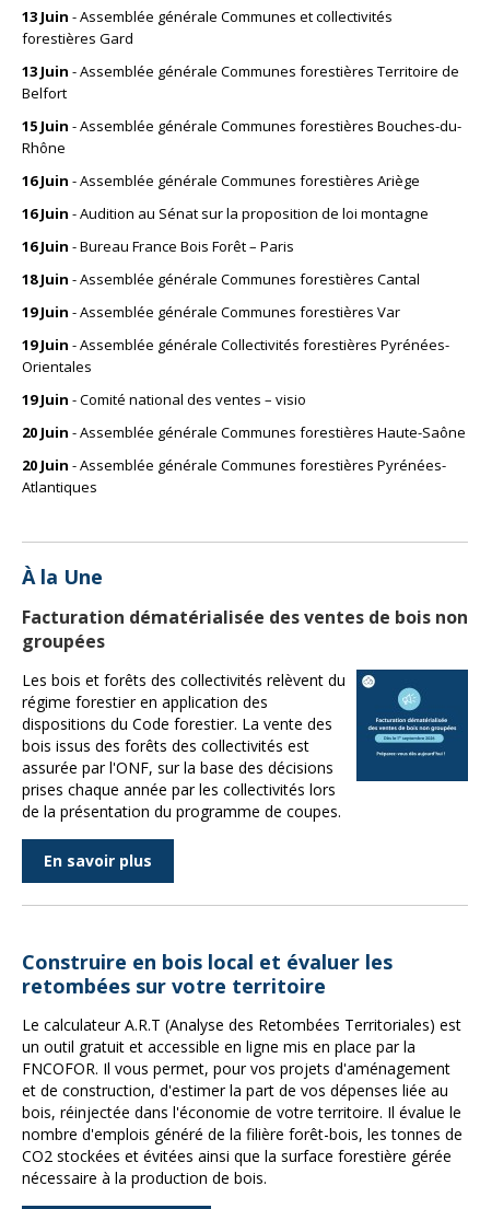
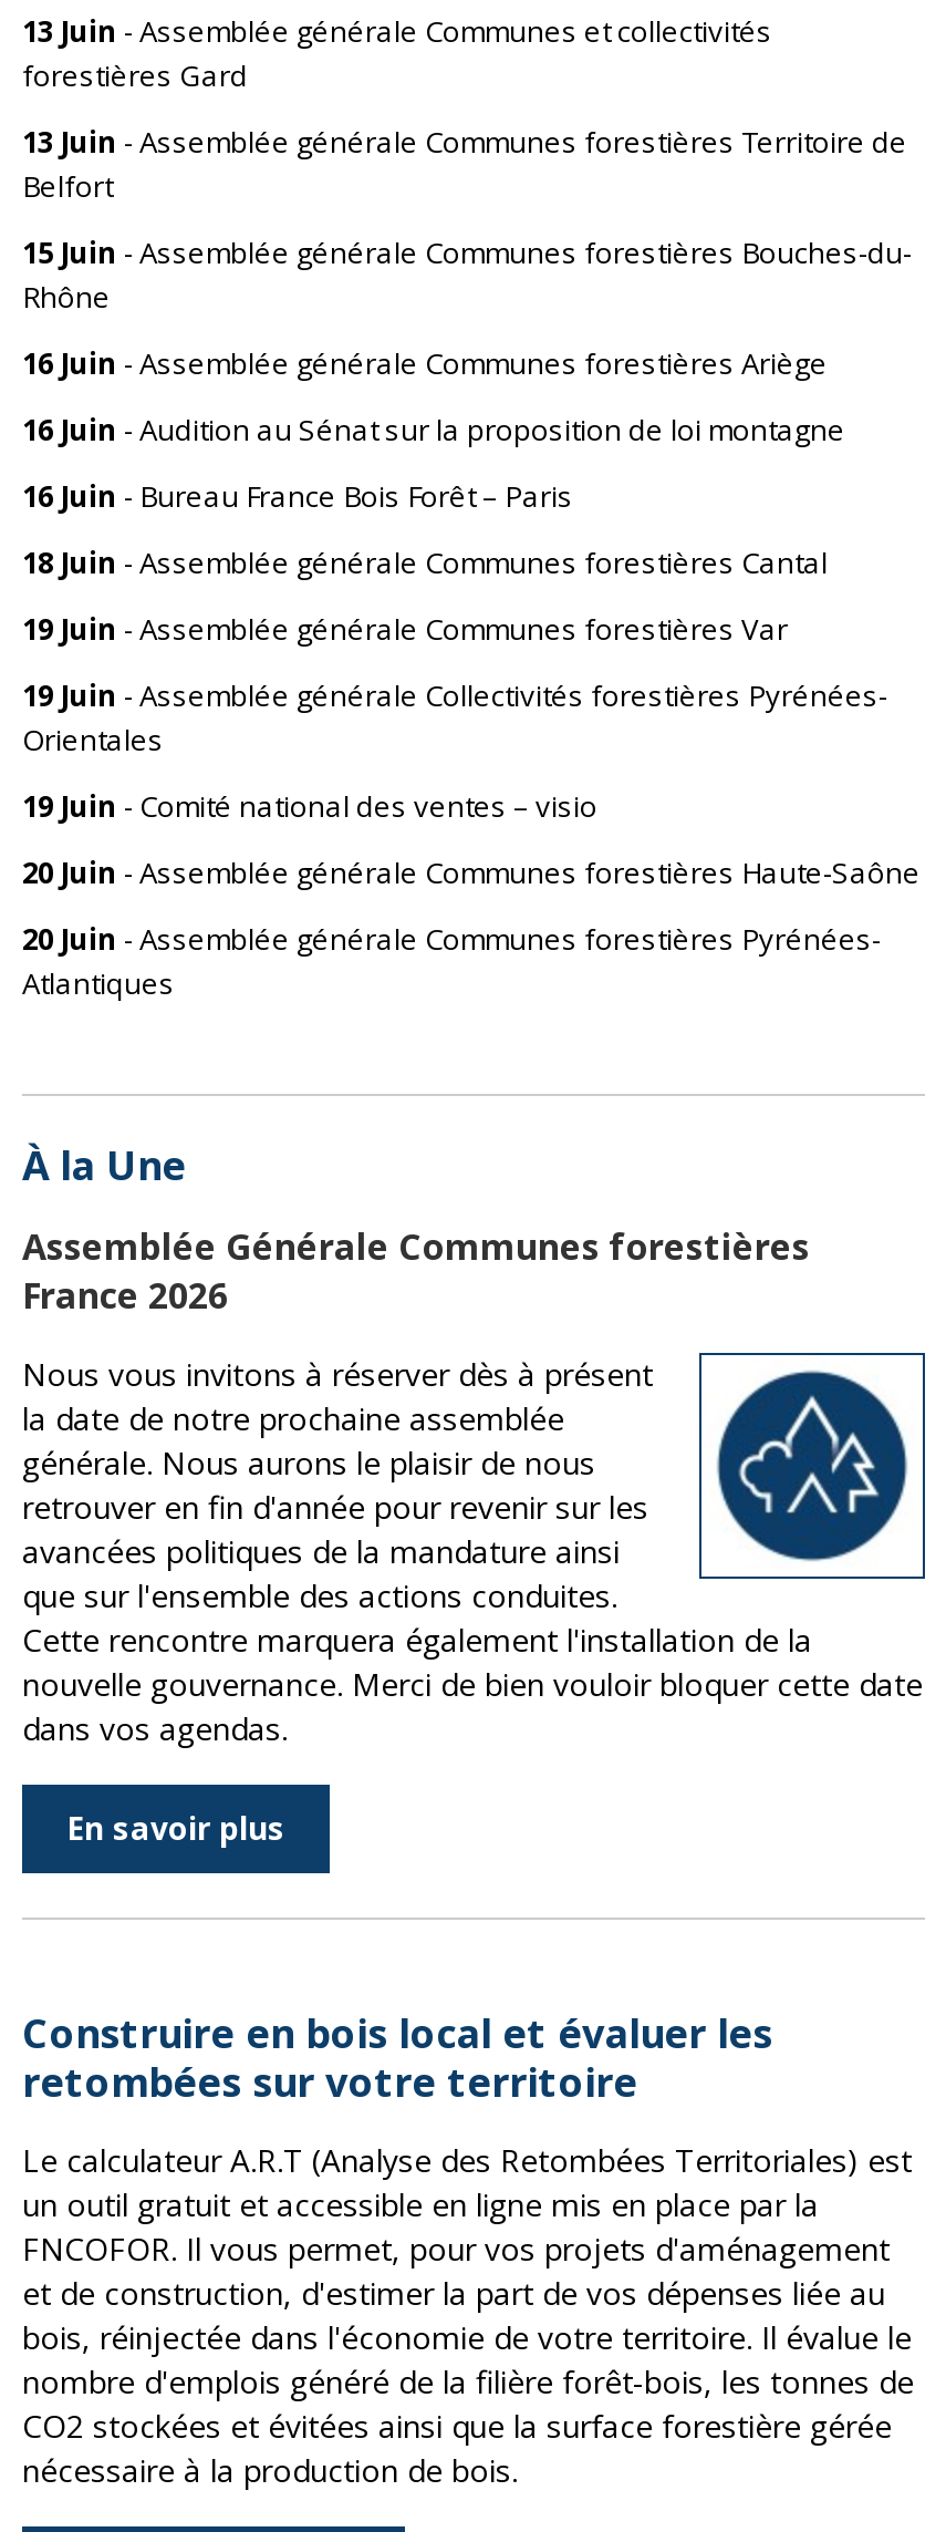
- Facturation dématérialisée des ventes de bois non
- groupées
+ Assemblée Générale Communes forestières
+ France 2026

- [image]
- Les bois et forêts des collectivités relèvent du
- régime forestier en application des
- dispositions du Code forestier. La vente des
- bois issus des forêts des collectivités est
- assurée par l'ONF, sur la base des décisions
- prises chaque année par les collectivités lors
- de la présentation du programme de coupes.
+ [image]
+ Nous vous invitons à réserver dès à présent
+ la date de notre prochaine assemblée
+ générale. Nous aurons le plaisir de nous
+ retrouver en fin d'année pour revenir sur les
+ avancées politiques de la mandature ainsi
+ que sur l'ensemble des actions conduites.
+ Cette rencontre marquera également l'installation de la
+ nouvelle gouvernance. Merci de bien vouloir bloquer cette date
+ dans vos agendas.
